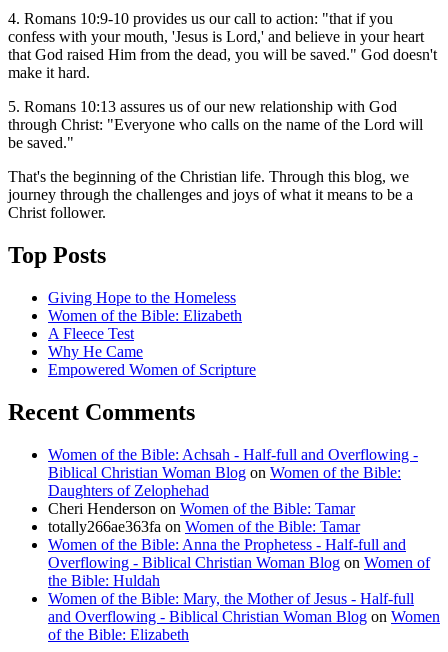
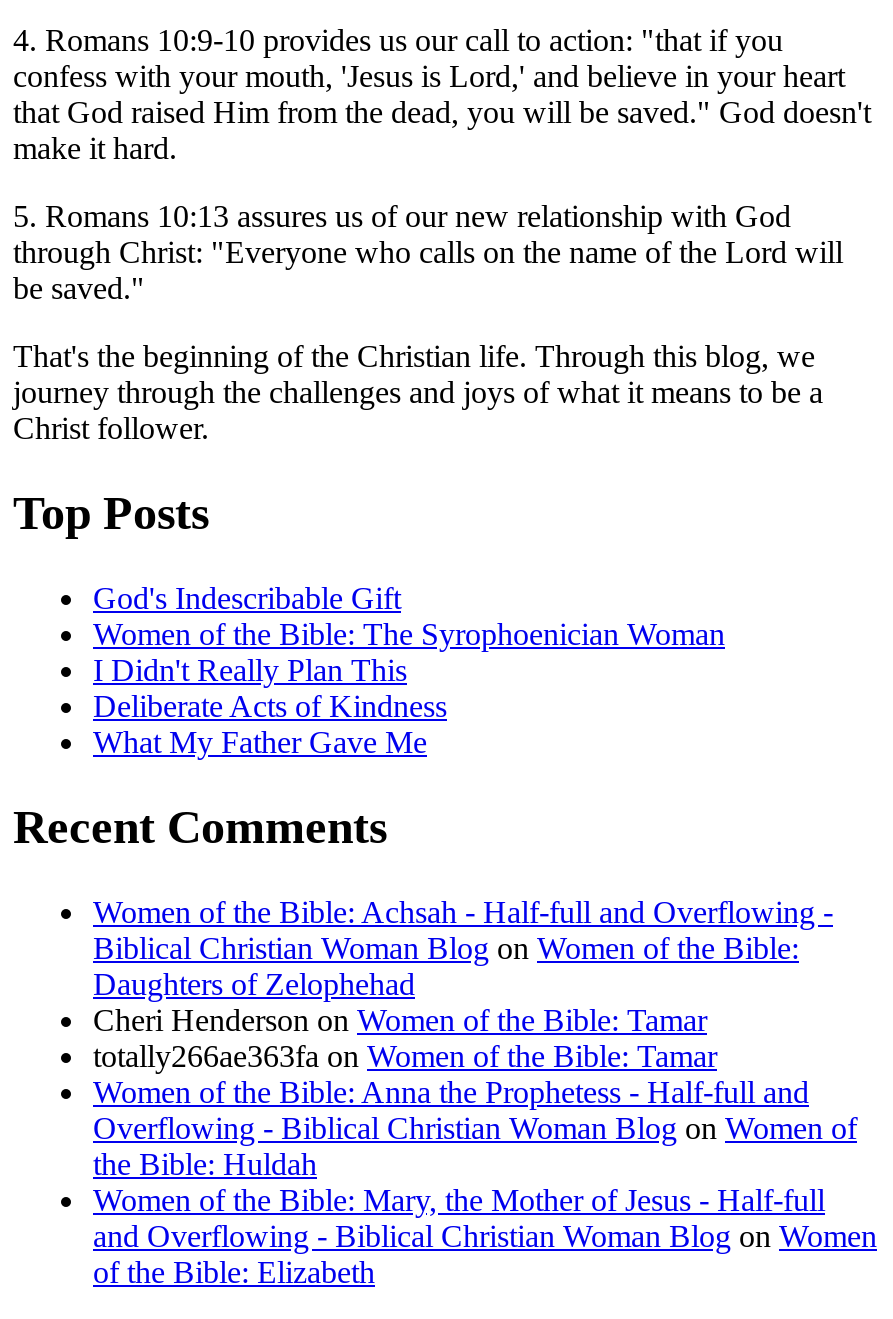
- Giving Hope to the Homeless
- Women of the Bible: Elizabeth
- A Fleece Test
- Why He Came
- Empowered Women of Scripture
+ God's Indescribable Gift
+ Women of the Bible: The Syrophoenician Woman
+ I Didn't Really Plan This
+ Deliberate Acts of Kindness
+ What My Father Gave Me
